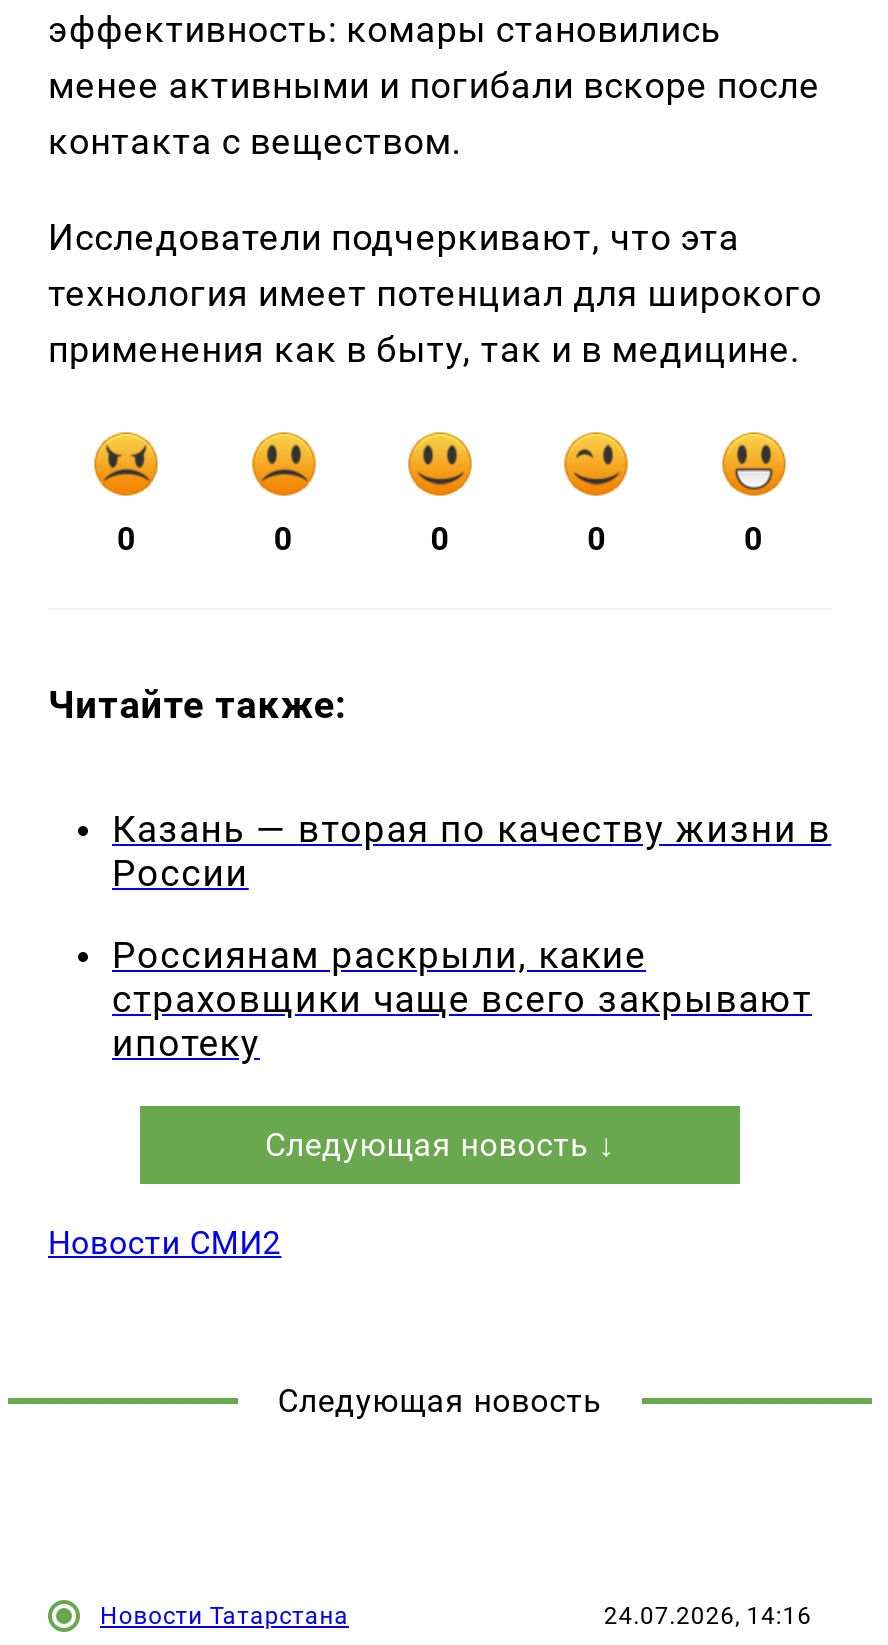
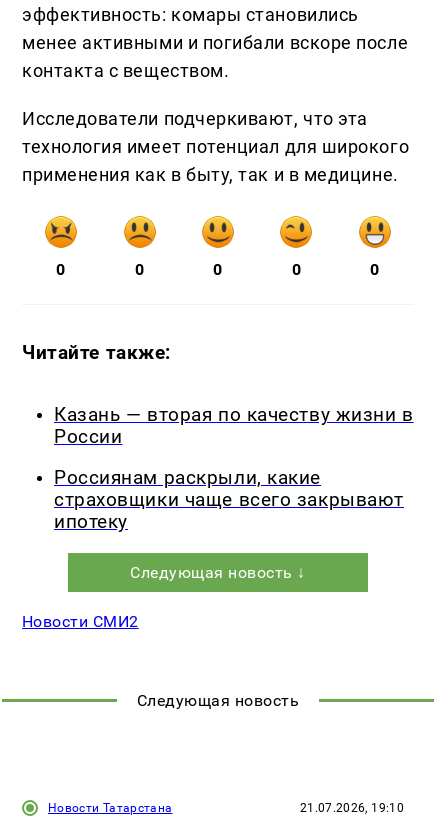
- 24.07.2026, 14:16
+ 21.07.2026, 19:10
